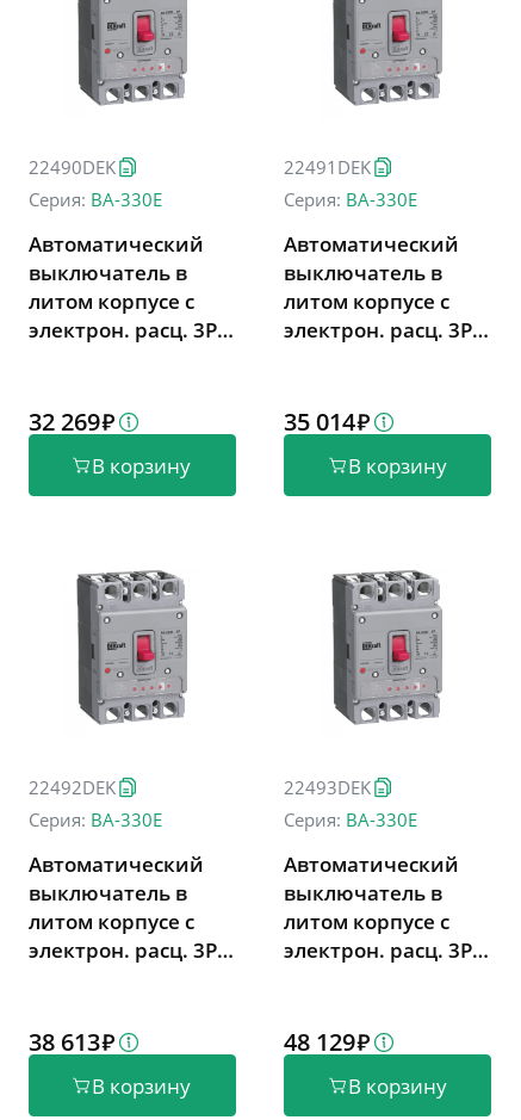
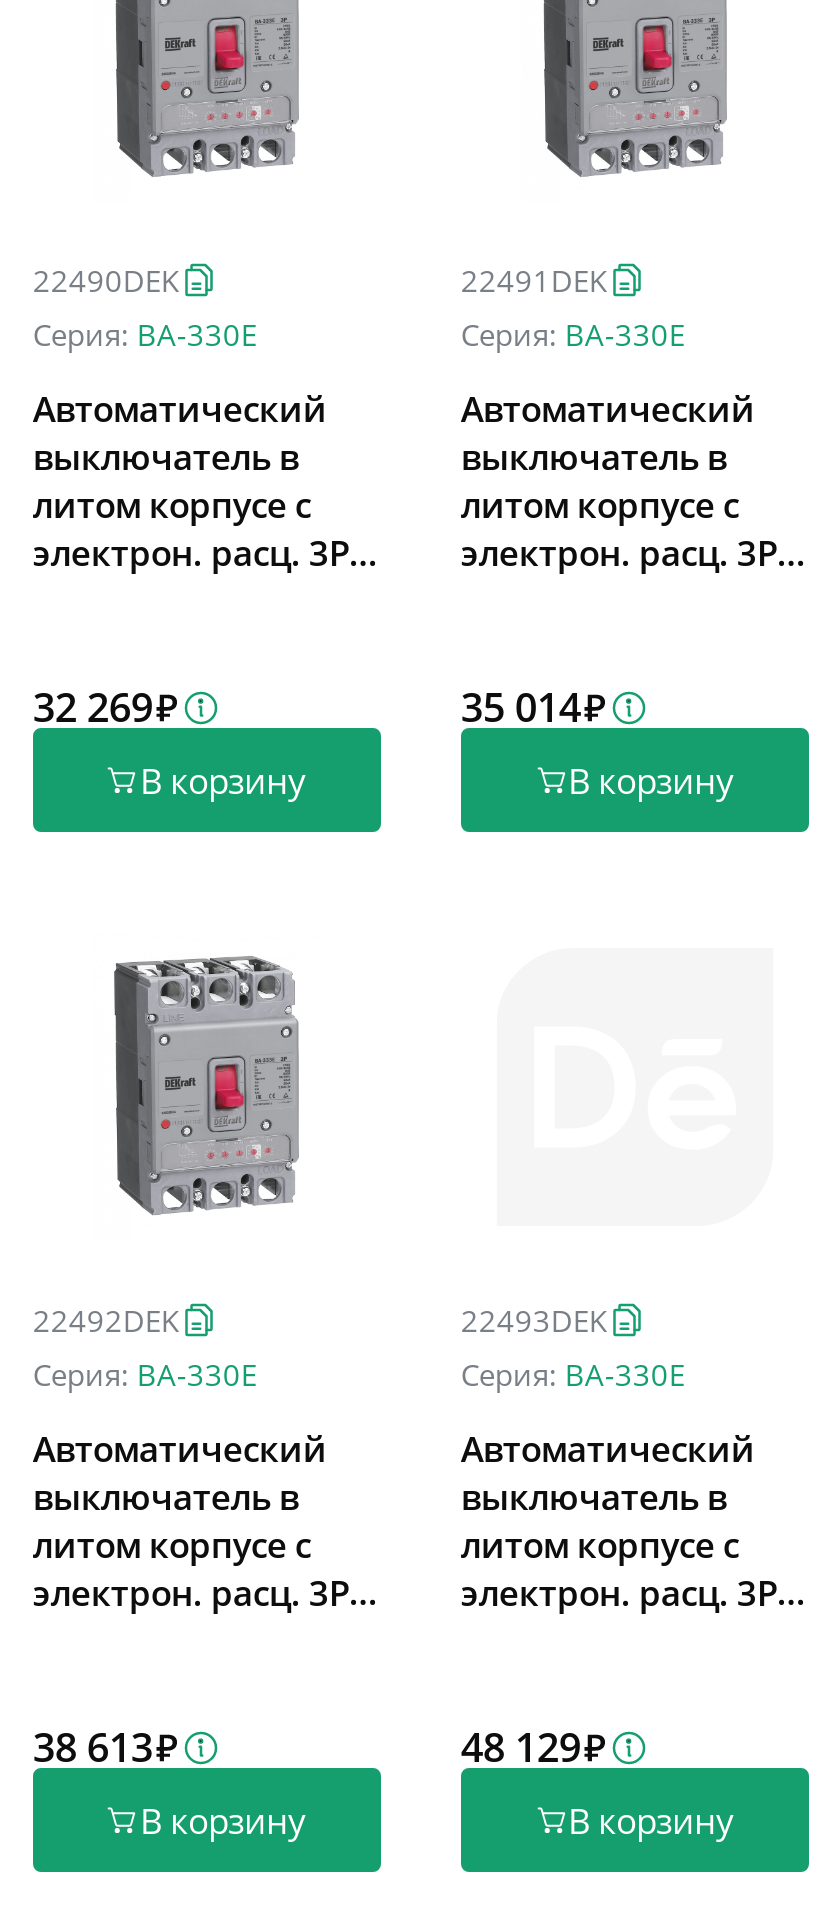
- [image]
